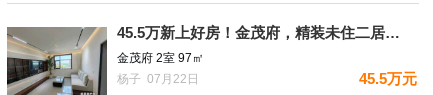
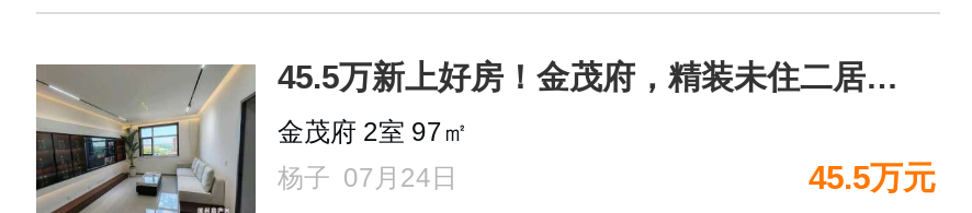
- 杨子 07月22日
+ 杨子 07月24日
